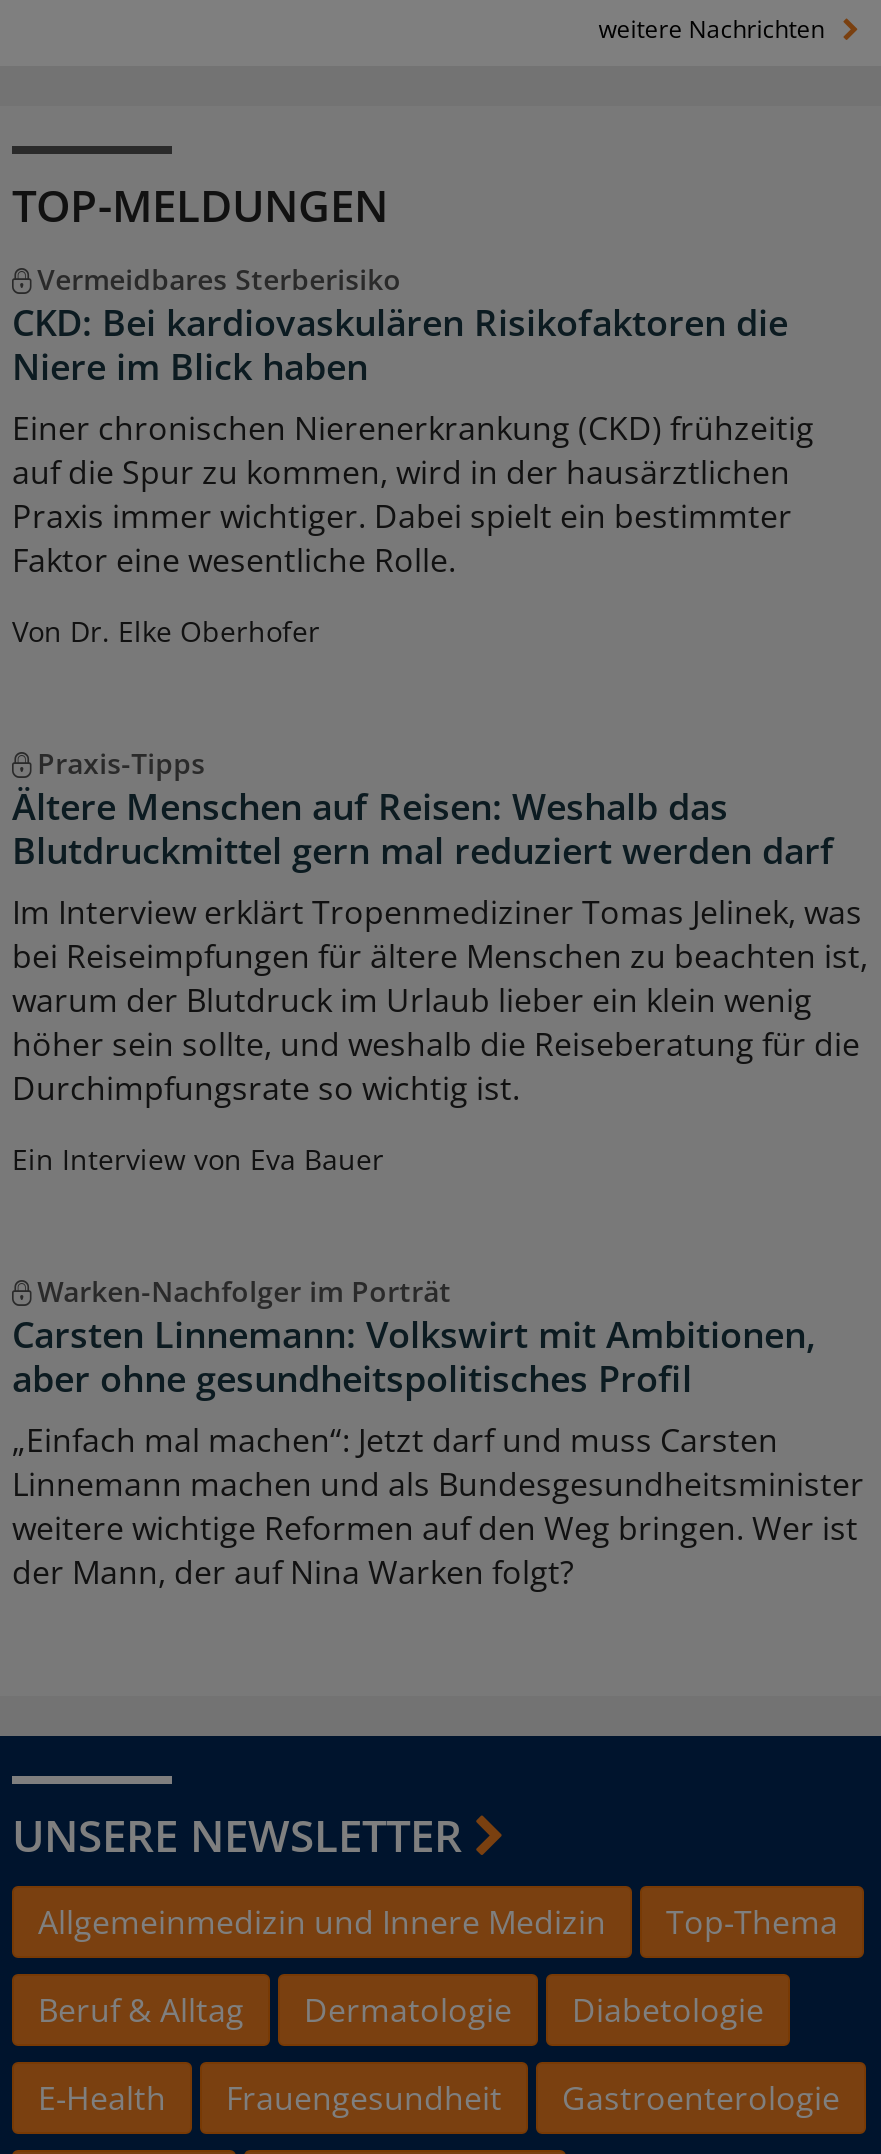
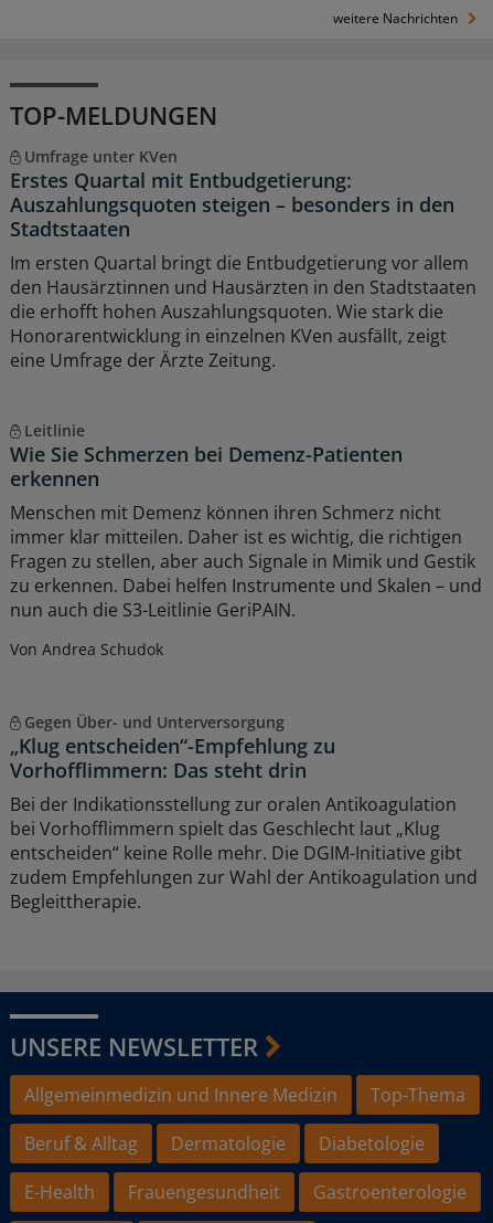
- Vermeidbares Sterberisiko
- CKD: Bei kardiovaskulären Risikofaktoren die
- Niere im Blick haben
- Einer chronischen Nierenerkrankung (CKD) frühzeitig
- auf die Spur zu kommen, wird in der hausärztlichen
- Praxis immer wichtiger. Dabei spielt ein bestimmter
- Faktor eine wesentliche Rolle.
- Von Dr. Elke Oberhofer
- Praxis-Tipps
- Ältere Menschen auf Reisen: Weshalb das
- Blutdruckmittel gern mal reduziert werden darf
- Im Interview erklärt Tropenmediziner Tomas Jelinek, was
- bei Reiseimpfungen für ältere Menschen zu beachten ist,
- warum der Blutdruck im Urlaub lieber ein klein wenig
- höher sein sollte, und weshalb die Reiseberatung für die
- Durchimpfungsrate so wichtig ist.
- Ein Interview von Eva Bauer
- Warken-Nachfolger im Porträt
- Carsten Linnemann: Volkswirt mit Ambitionen,
- aber ohne gesundheitspolitisches Profil
- „Einfach mal machen“: Jetzt darf und muss Carsten
- Linnemann machen und als Bundesgesundheitsminister
- weitere wichtige Reformen auf den Weg bringen. Wer ist
- der Mann, der auf Nina Warken folgt?
+ Umfrage unter KVen
+ Erstes Quartal mit Entbudgetierung:
+ Auszahlungsquoten steigen – besonders in den
+ Stadtstaaten
+ Im ersten Quartal bringt die Entbudgetierung vor allem
+ den Hausärztinnen und Hausärzten in den Stadtstaaten
+ die erhofft hohen Auszahlungsquoten. Wie stark die
+ Honorarentwicklung in einzelnen KVen ausfällt, zeigt
+ eine Umfrage der Ärzte Zeitung.
+ Leitlinie
+ Wie Sie Schmerzen bei Demenz-Patienten
+ erkennen
+ Menschen mit Demenz können ihren Schmerz nicht
+ immer klar mitteilen. Daher ist es wichtig, die richtigen
+ Fragen zu stellen, aber auch Signale in Mimik und Gestik
+ zu erkennen. Dabei helfen Instrumente und Skalen – und
+ nun auch die S3-Leitlinie GeriPAIN.
+ Von Andrea Schudok
+ Gegen Über- und Unterversorgung
+ „Klug entscheiden“-Empfehlung zu
+ Vorhofflimmern: Das steht drin
+ Bei der Indikationsstellung zur oralen Antikoagulation
+ bei Vorhofflimmern spielt das Geschlecht laut „Klug
+ entscheiden“ keine Rolle mehr. Die DGIM-Initiative gibt
+ zudem Empfehlungen zur Wahl der Antikoagulation und
+ Begleittherapie.
